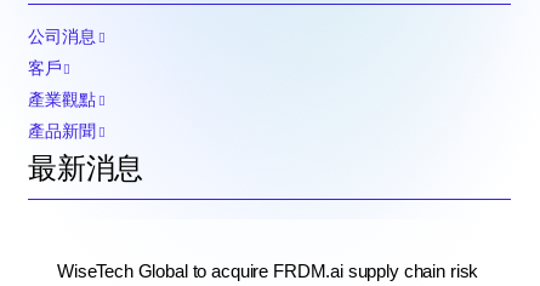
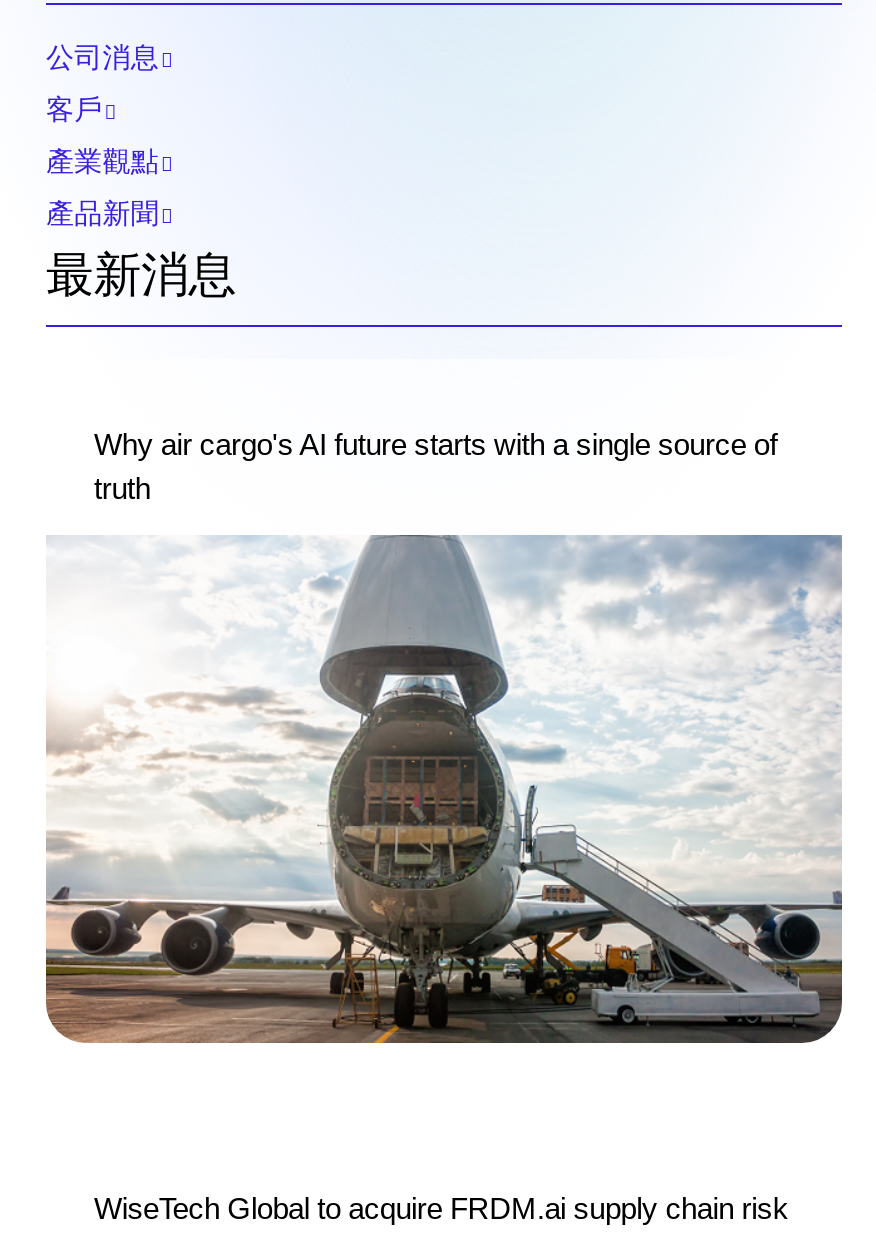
+ [image]

+ Why air cargo's AI future starts with a single source of
+ truth
